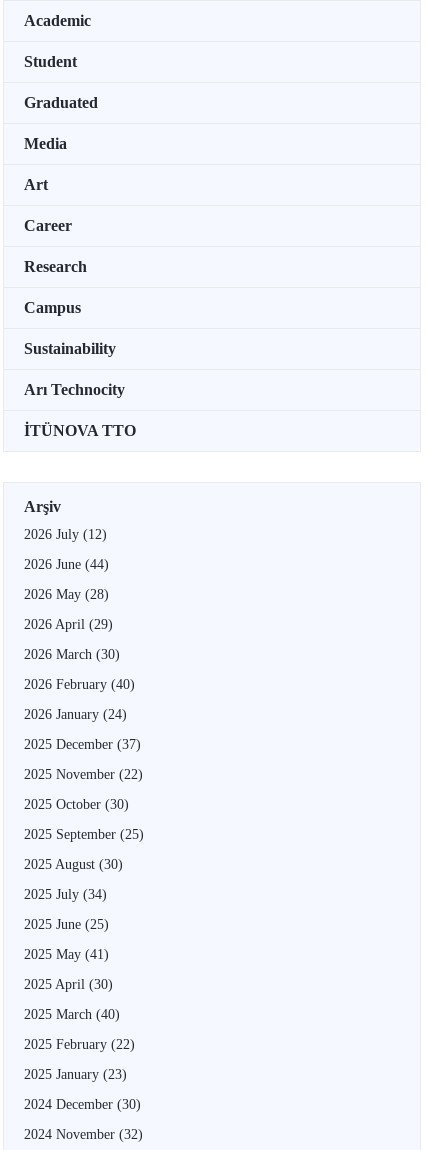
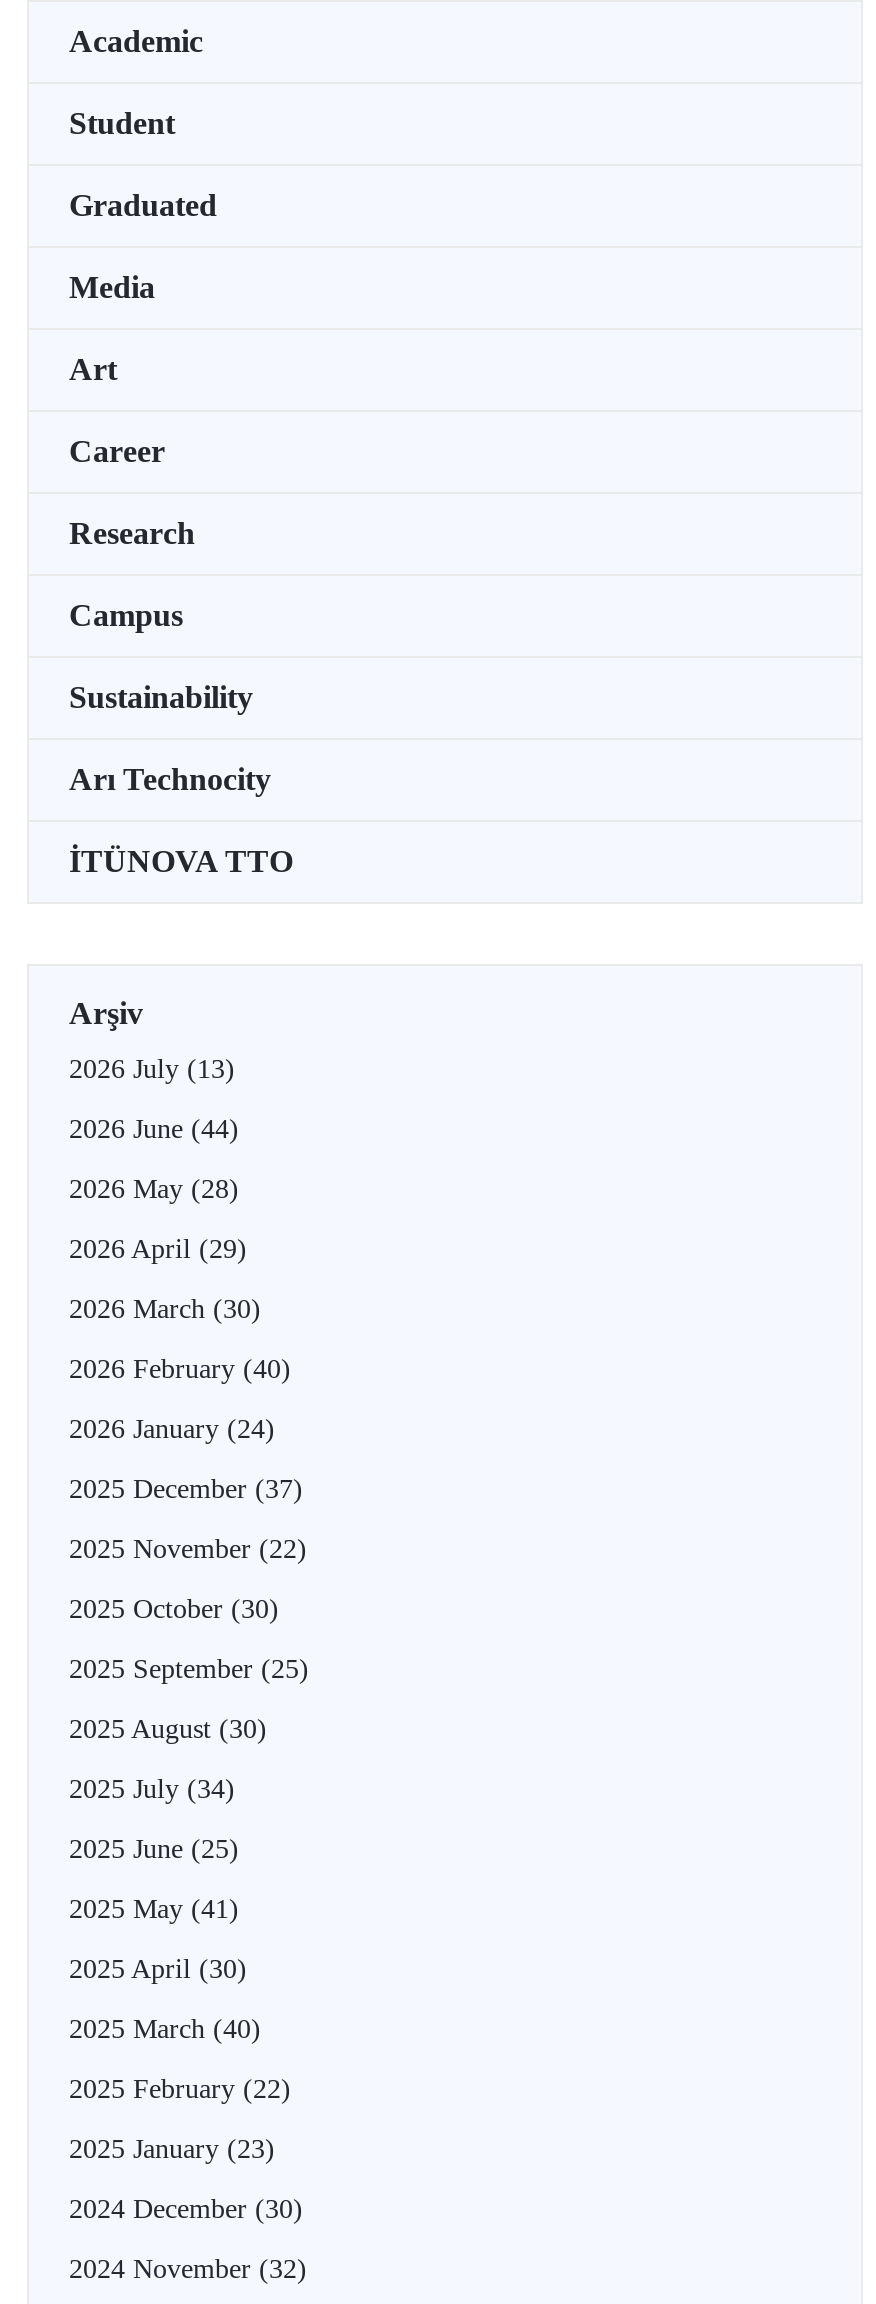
- 2026 July (12)
+ 2026 July (13)
